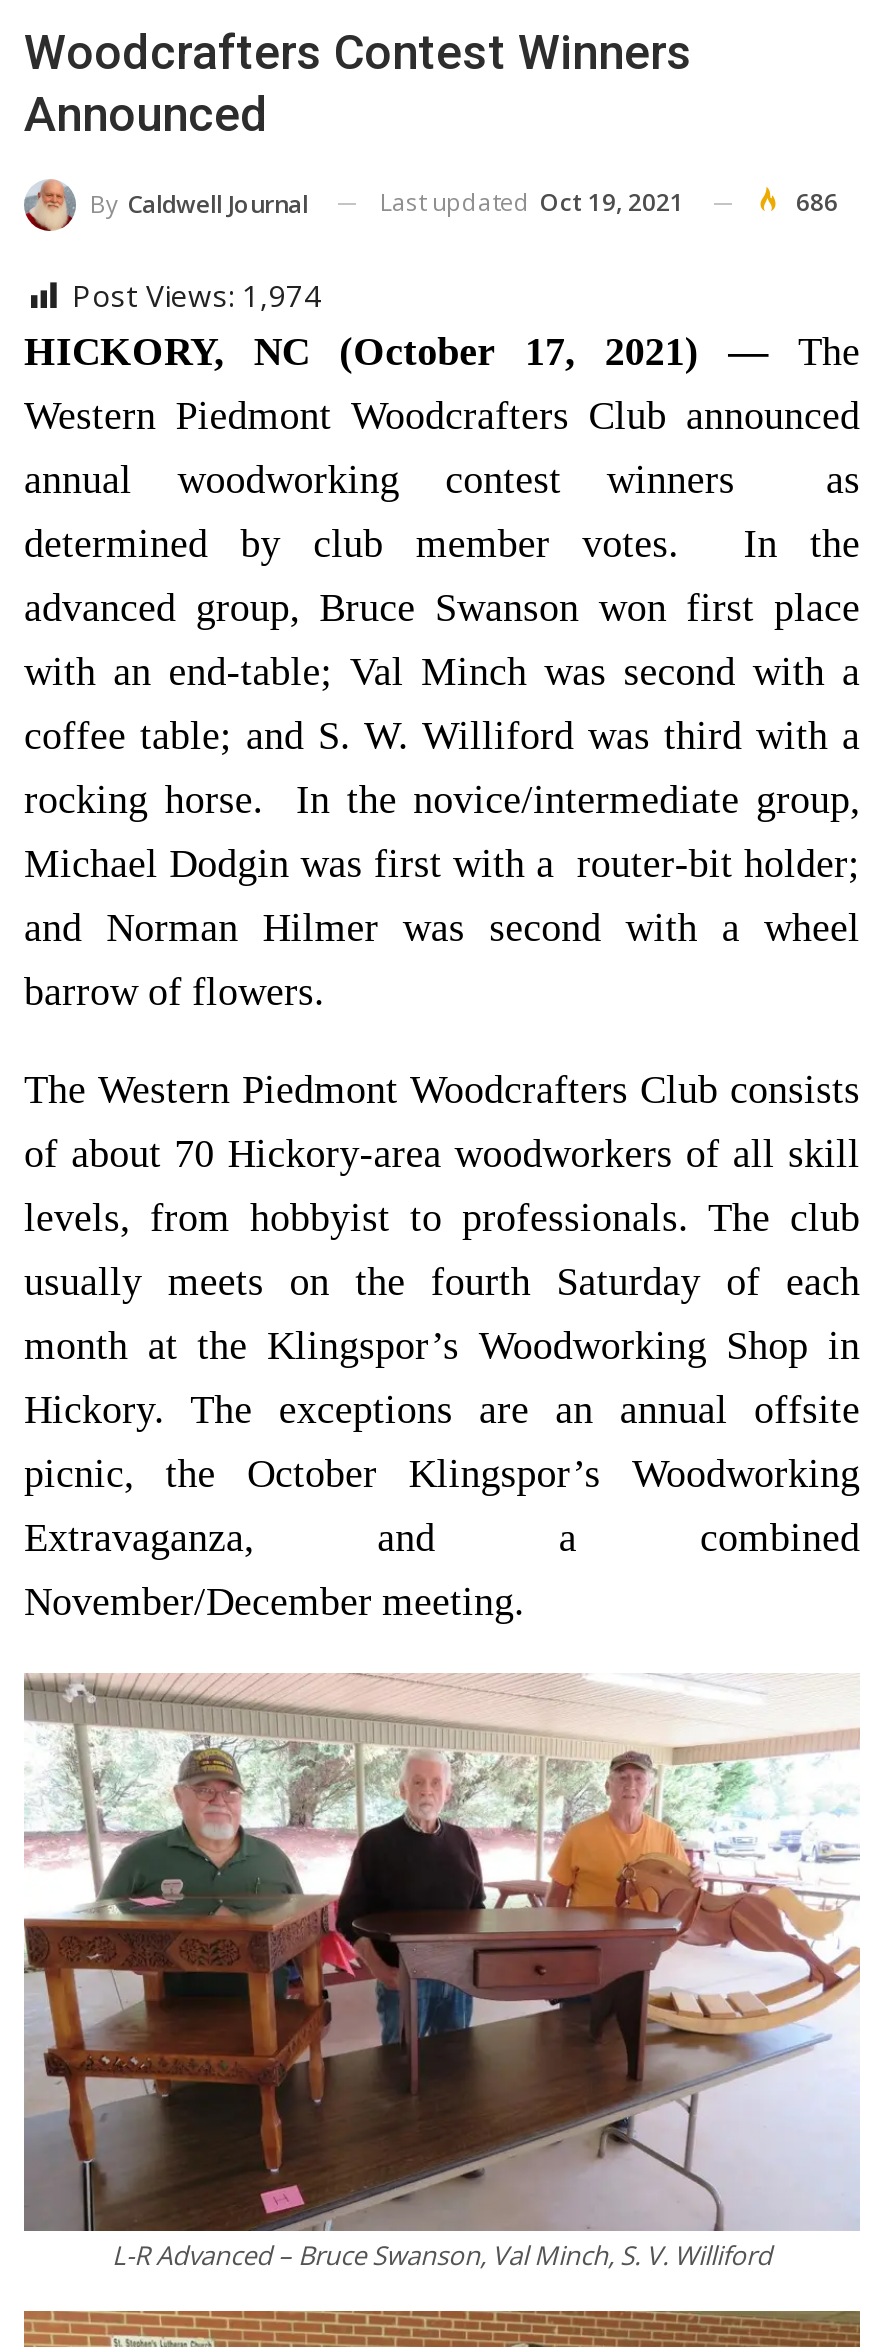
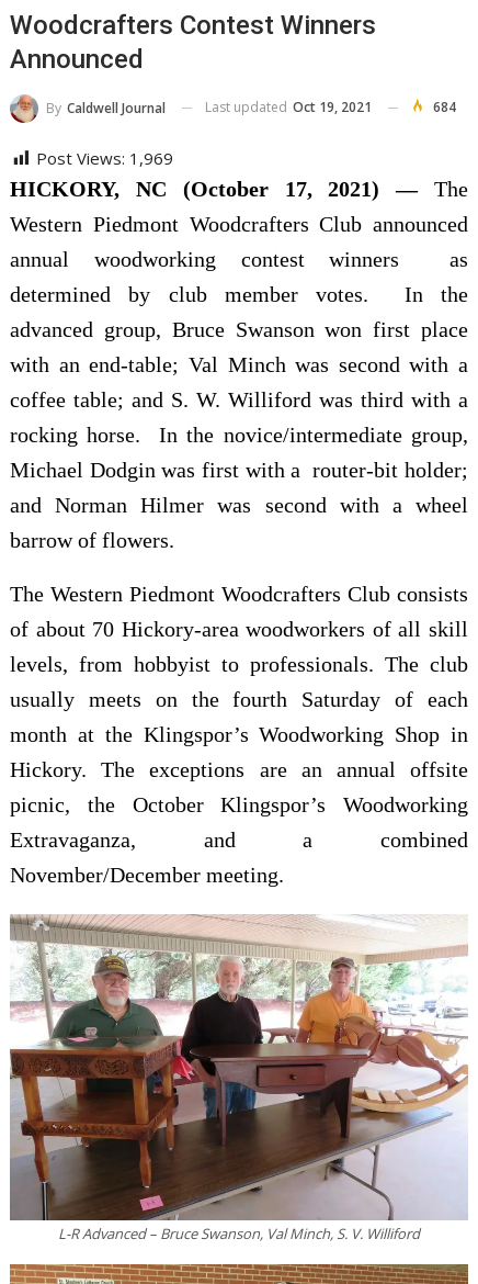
- 686
+ 684

- Post Views: 1,974
+ Post Views: 1,969
